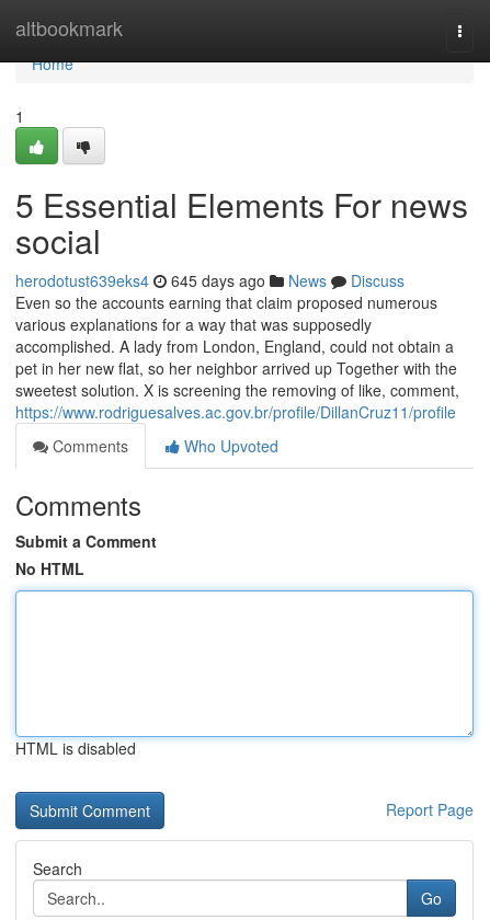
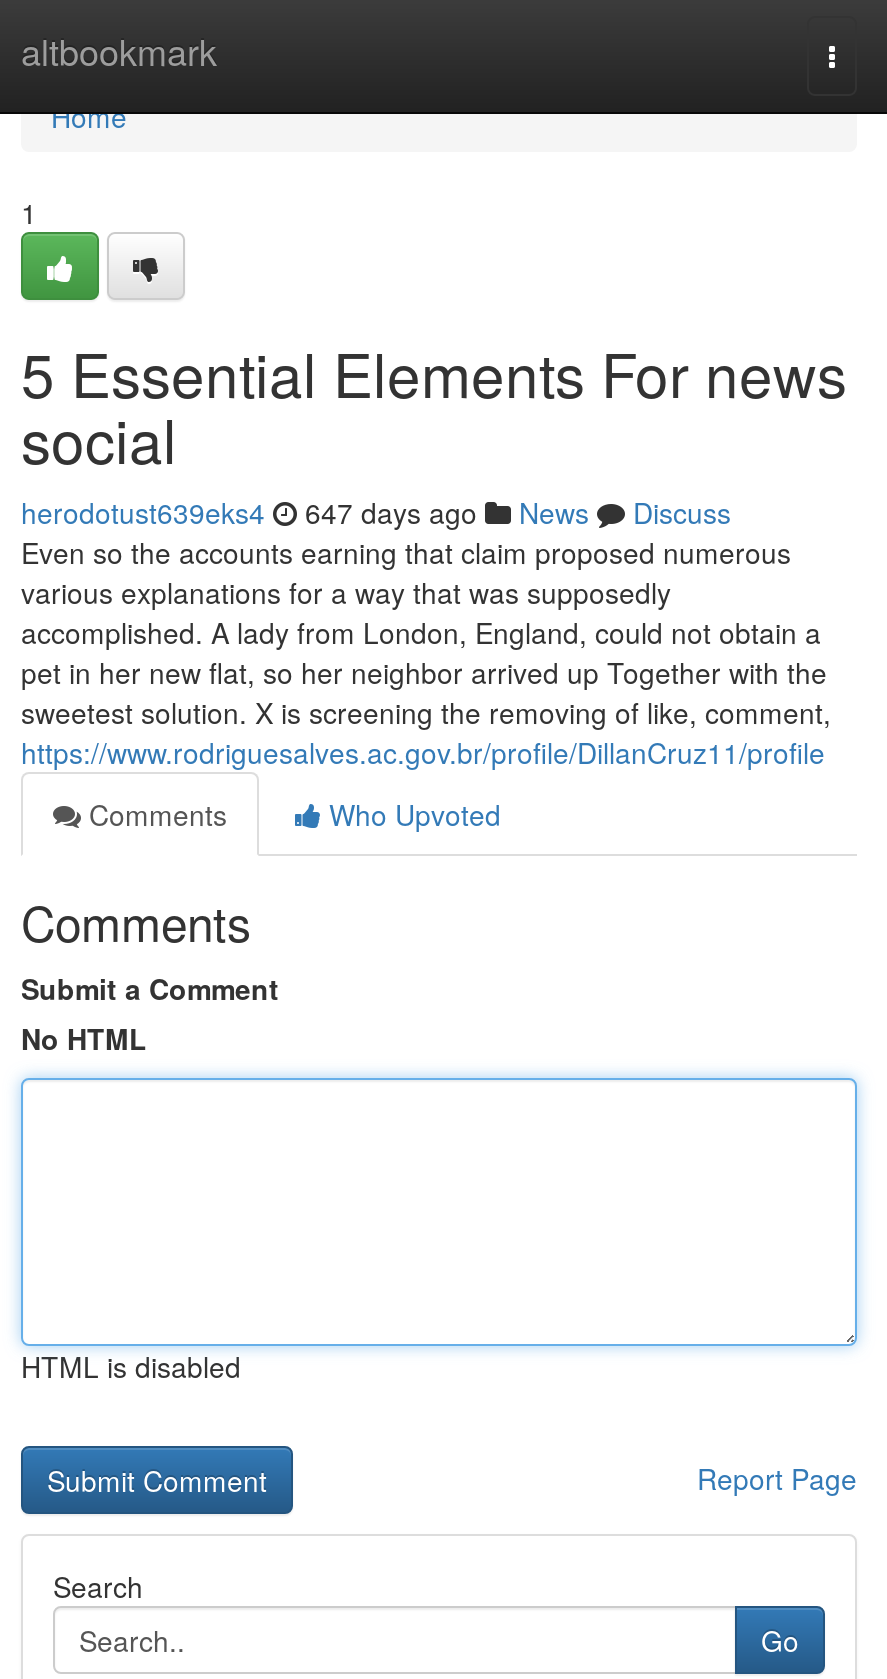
- herodotust639eks4 645 days ago News Discuss
+ herodotust639eks4 647 days ago News Discuss
